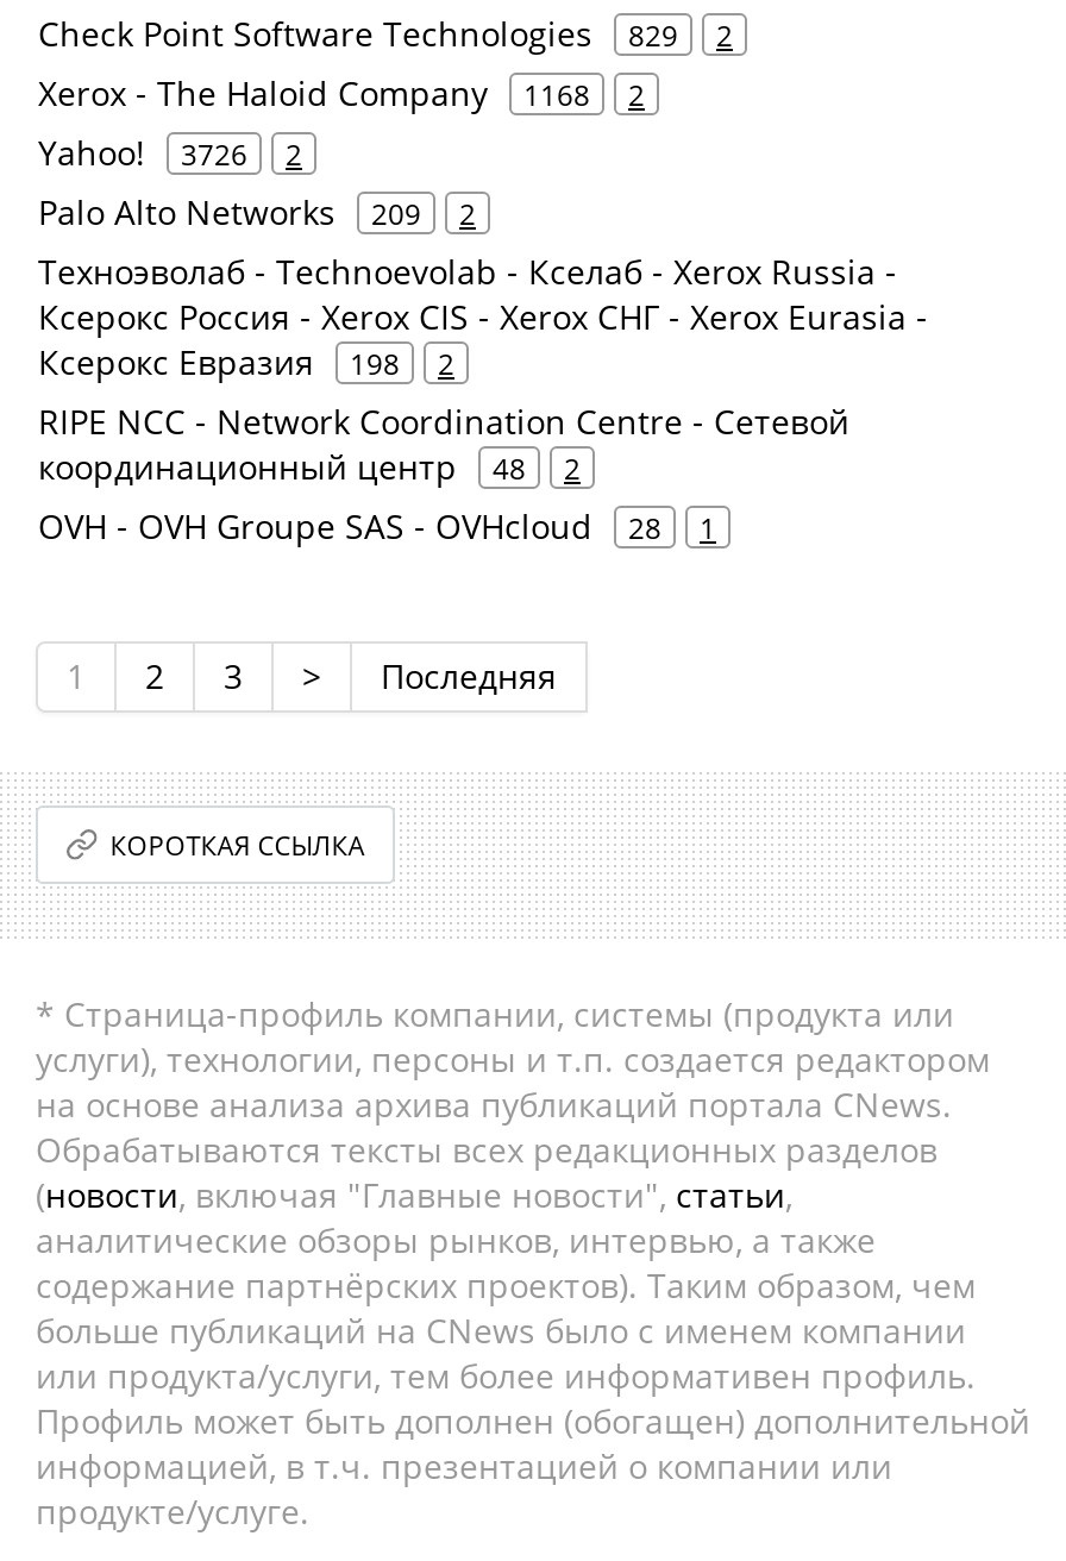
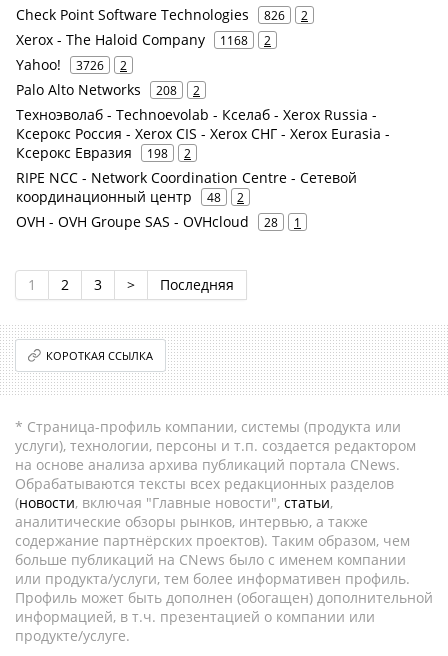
- Check Point Software Technologies 829 2
+ Check Point Software Technologies 826 2

- Palo Alto Networks 209 2
+ Palo Alto Networks 208 2
